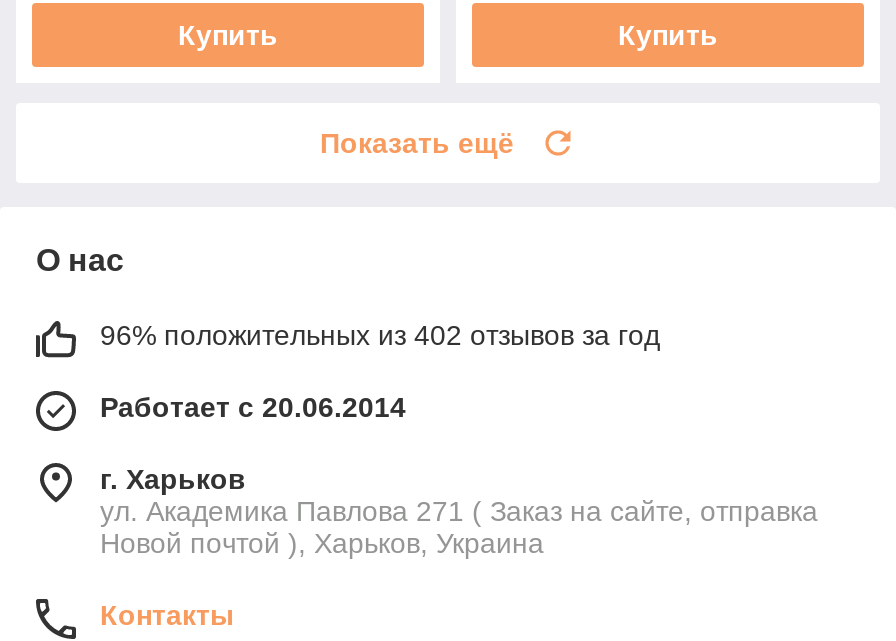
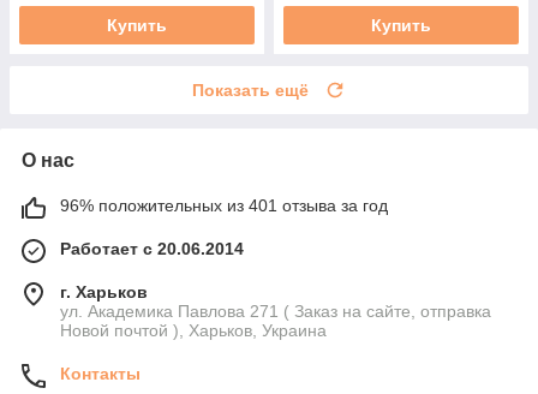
- 96% положительных из 402 отзывов за год
+ 96% положительных из 401 отзыва за год
